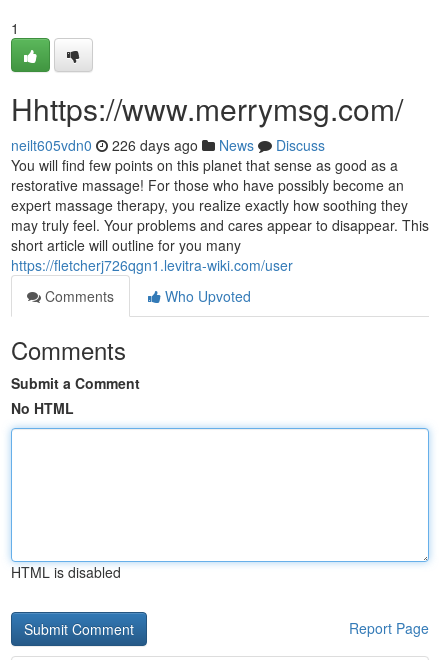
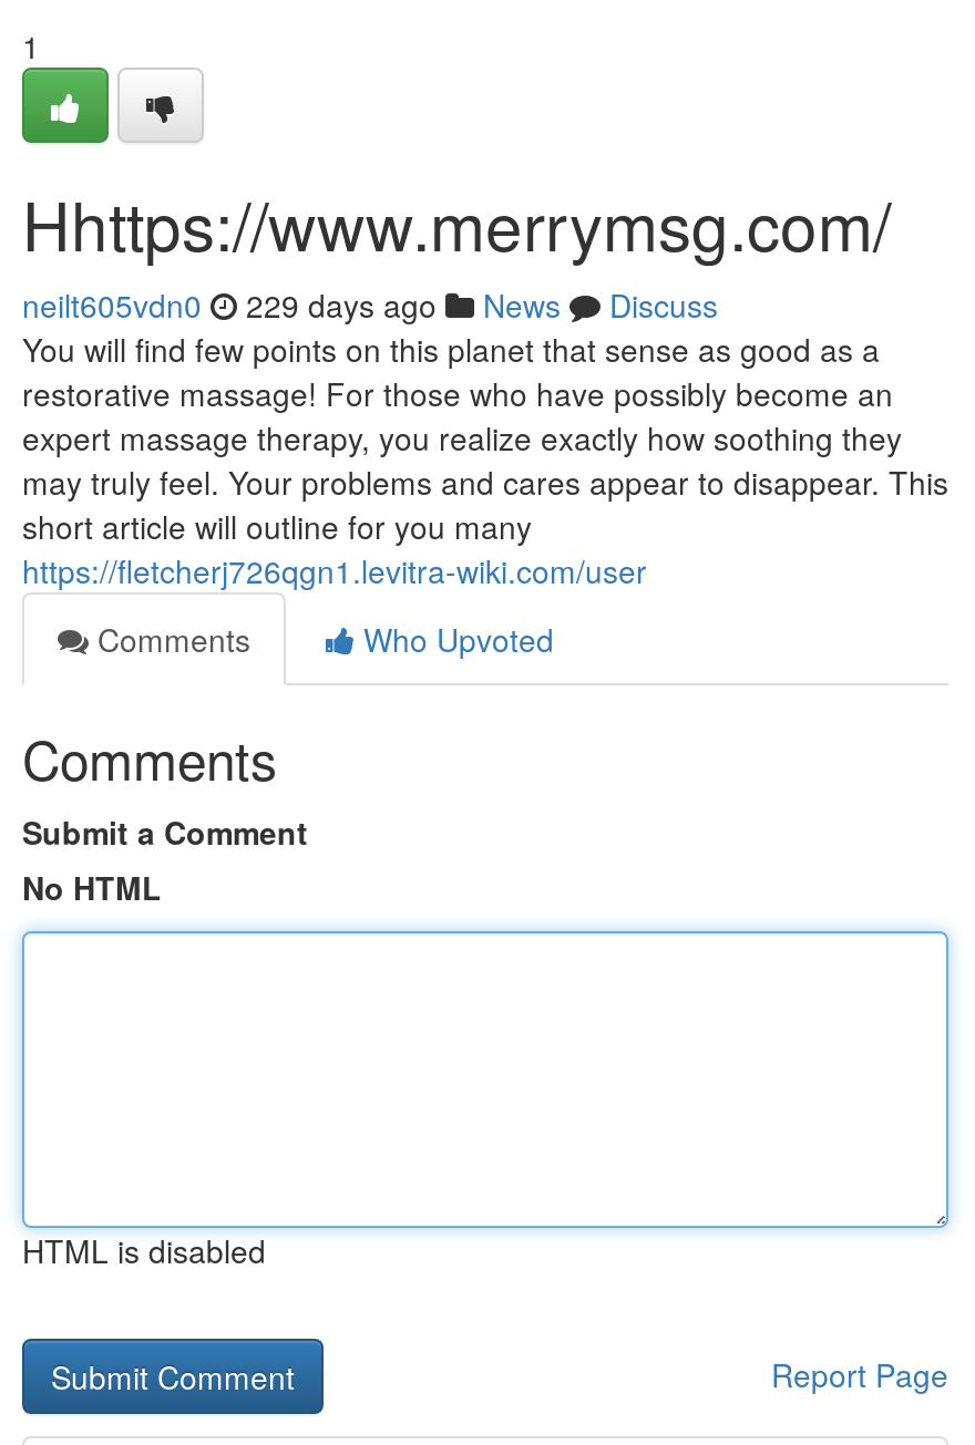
- neilt605vdn0 226 days ago News Discuss
+ neilt605vdn0 229 days ago News Discuss
